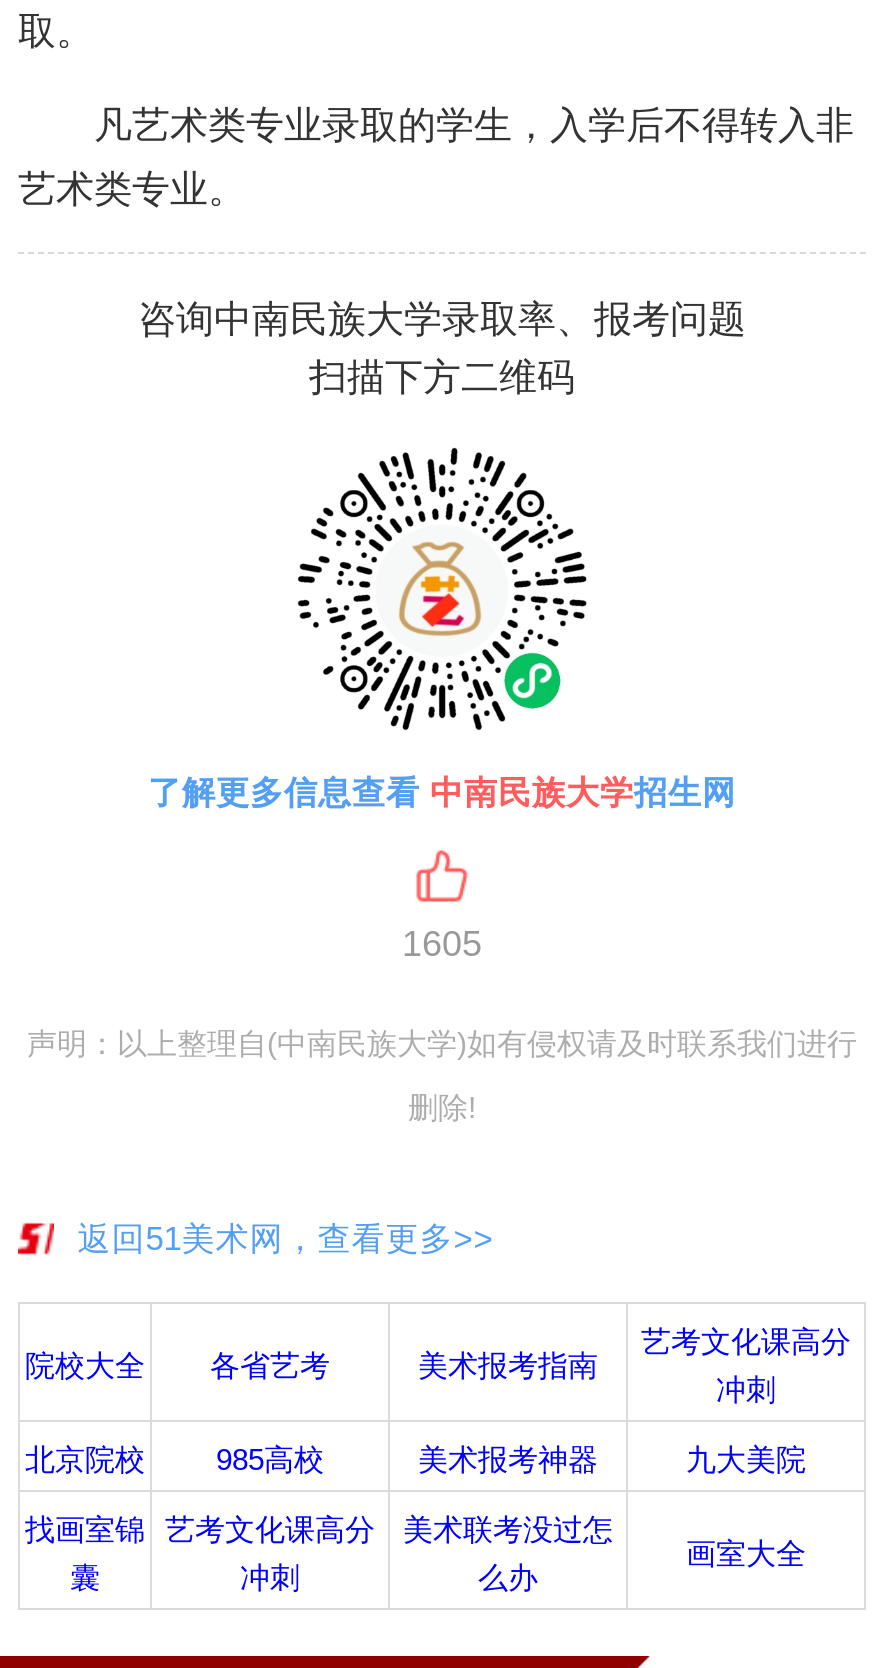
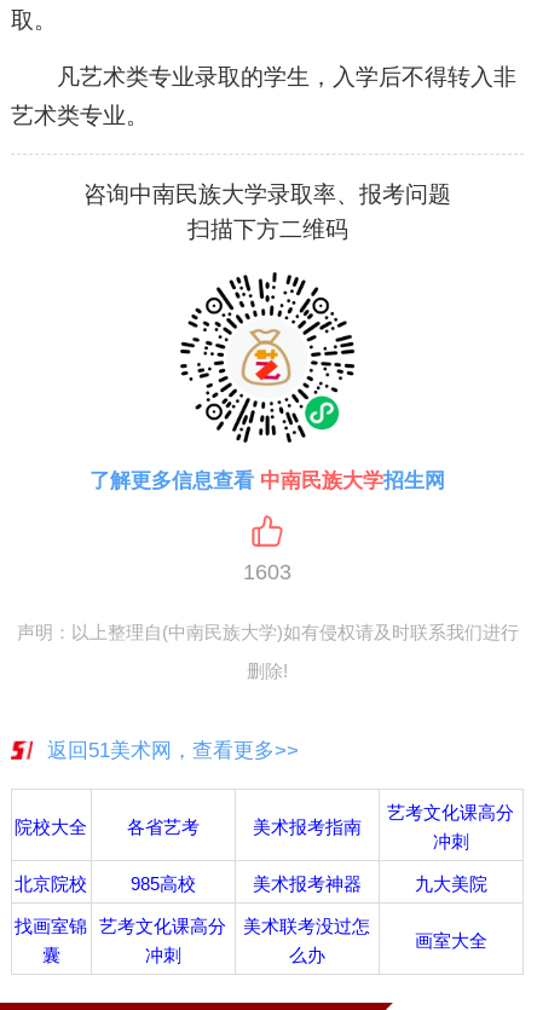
- 1605
+ 1603
